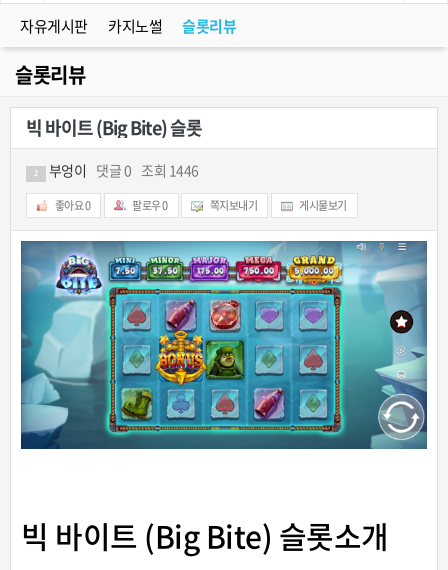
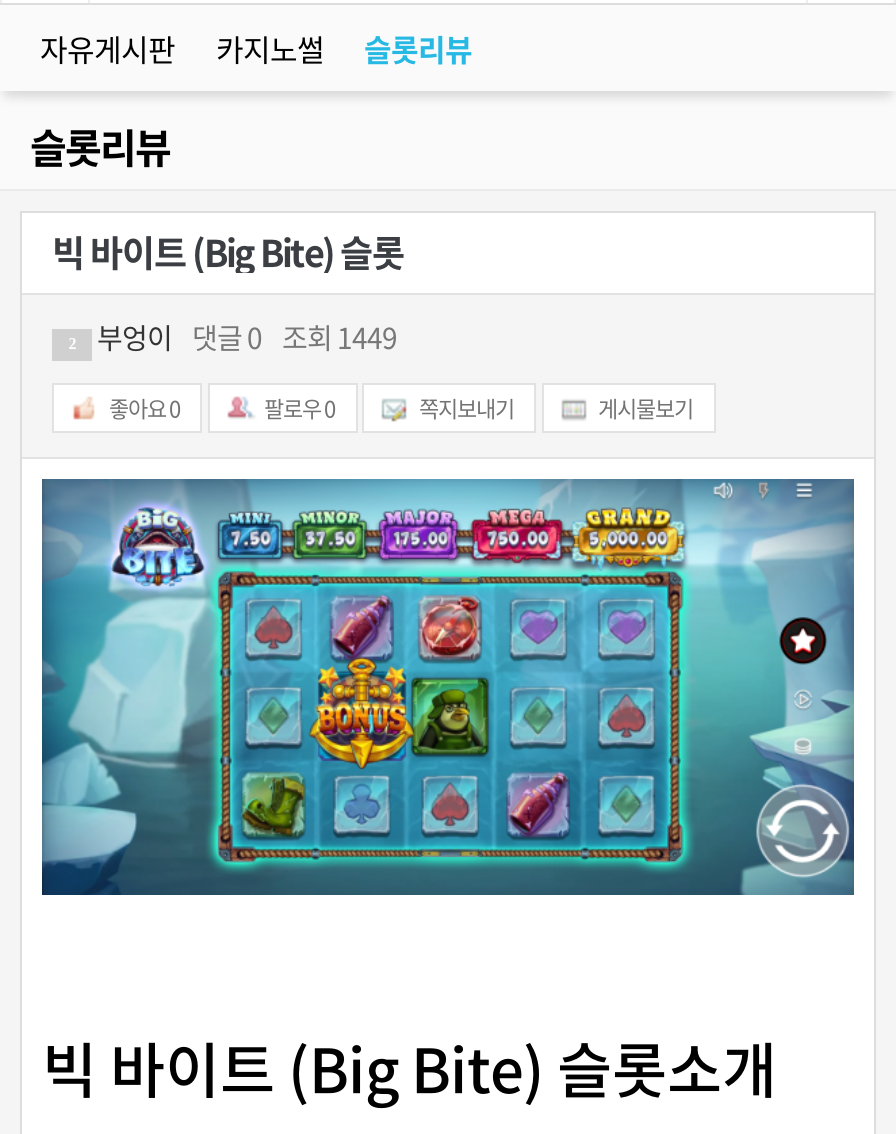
- 부엉이 댓글 0 조회 1446
+ 부엉이 댓글 0 조회 1449
